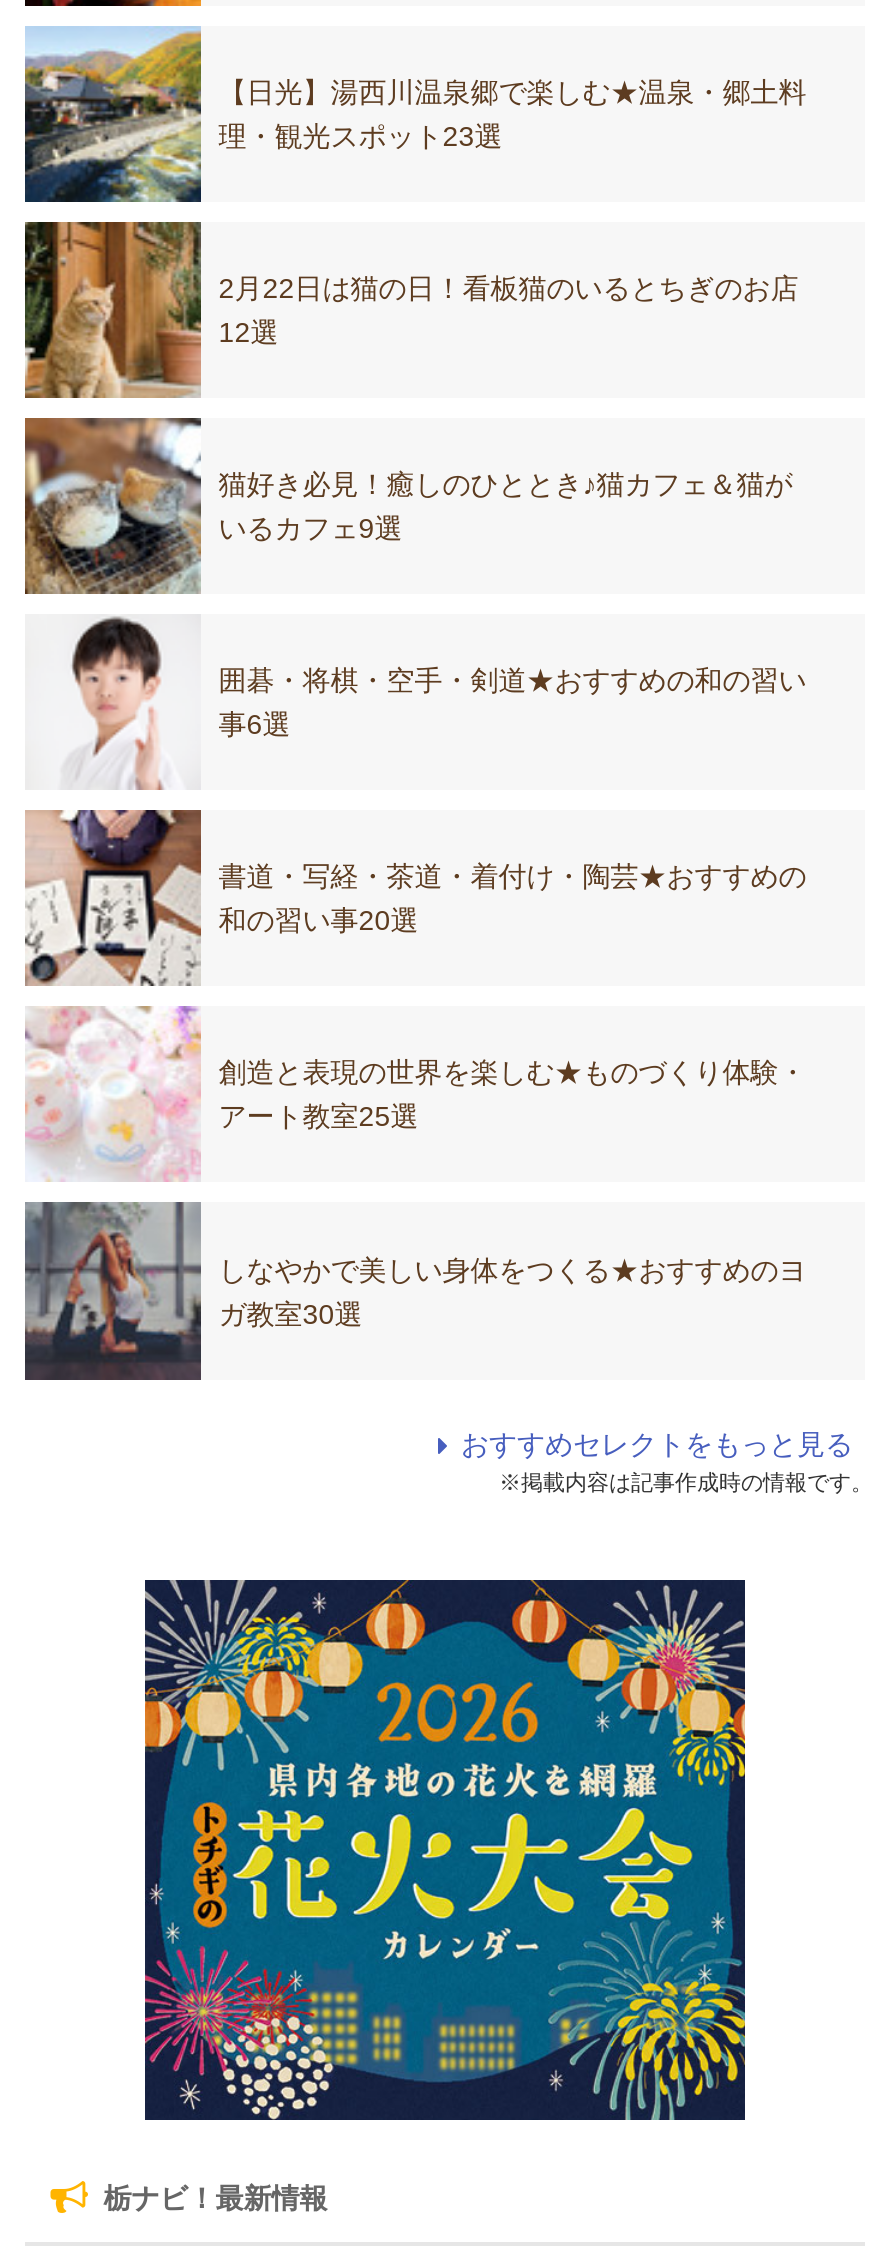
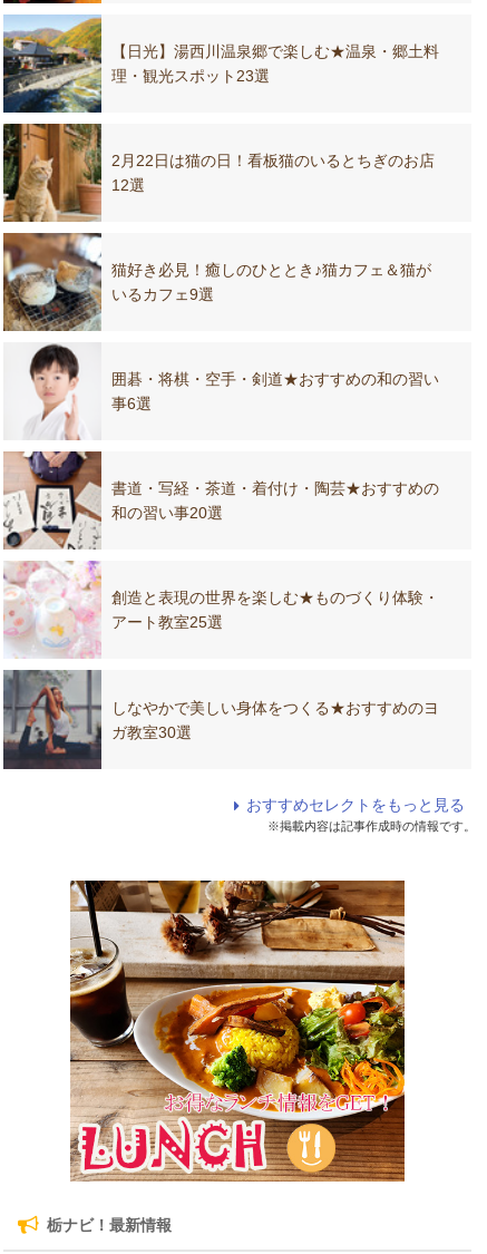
- [image]
+ [image]
